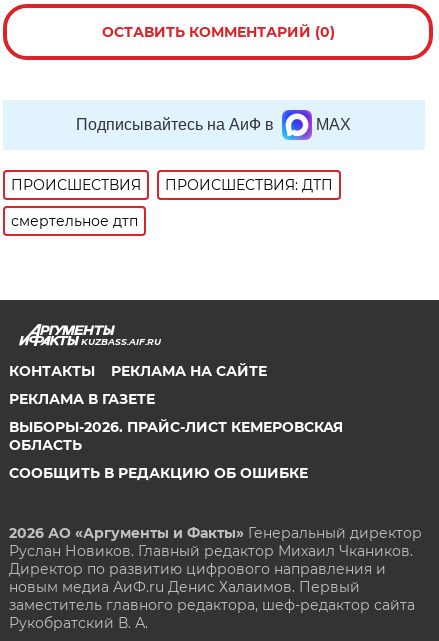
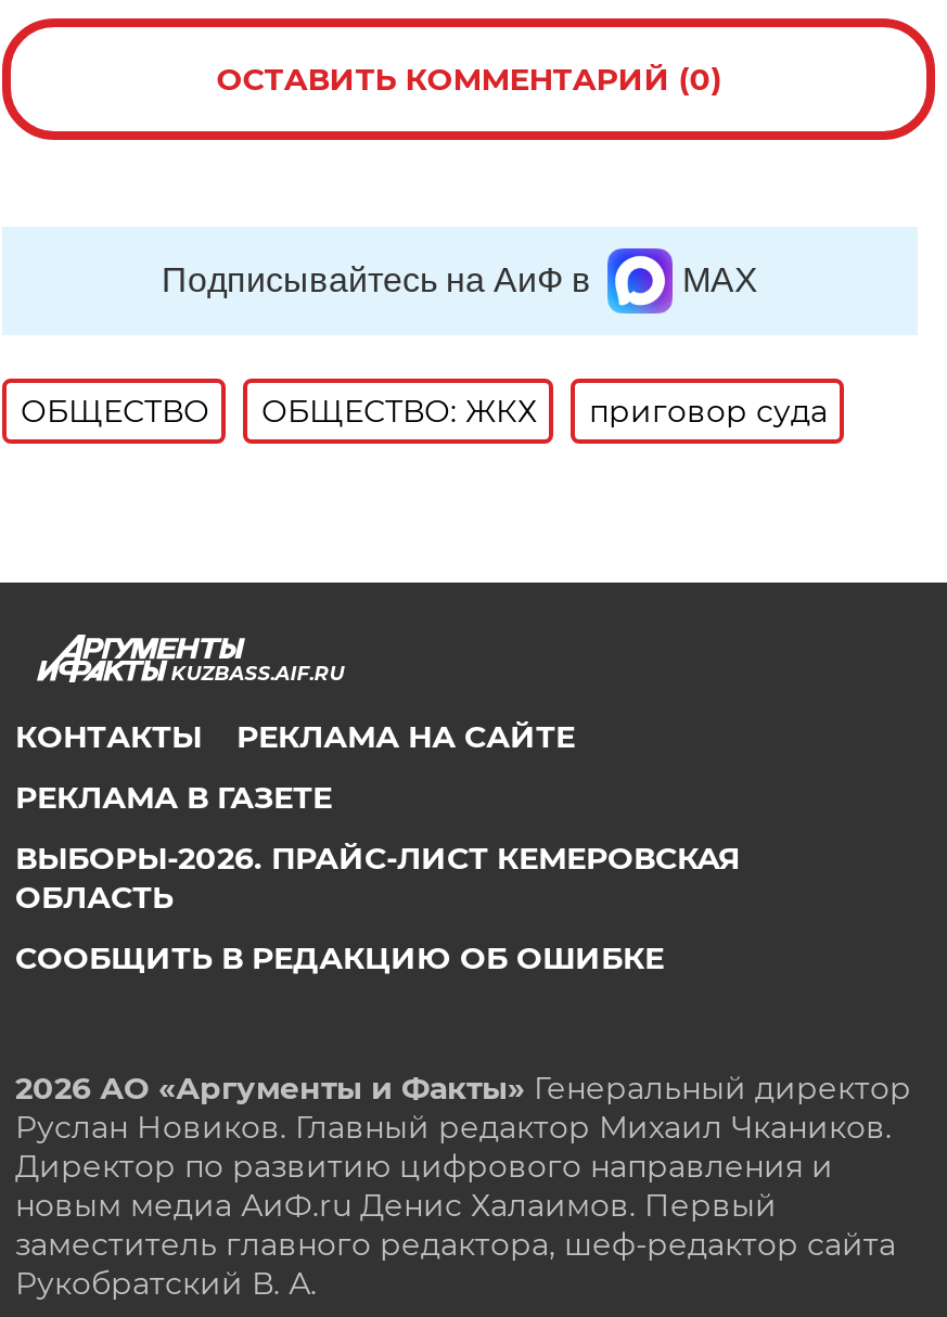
- ПРОИСШЕСТВИЯ
- ПРОИСШЕСТВИЯ: ДТП
- смертельное дтп
+ ОБЩЕСТВО
+ ОБЩЕСТВО: ЖКХ
+ приговор суда
